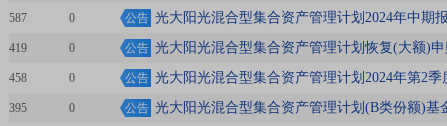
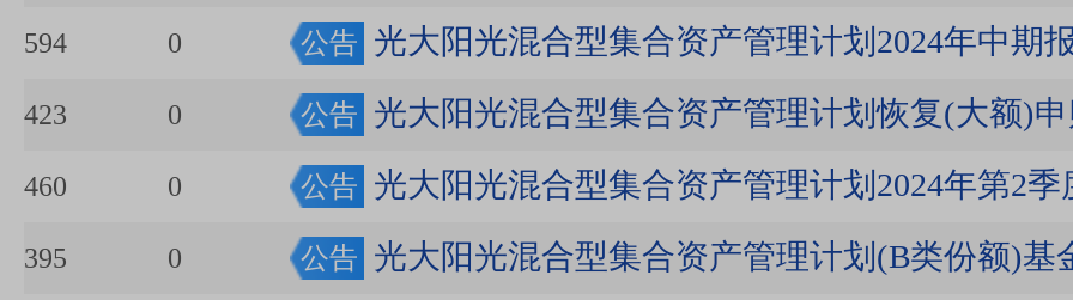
- 587
+ 594

- 419
+ 423

- 458
+ 460
